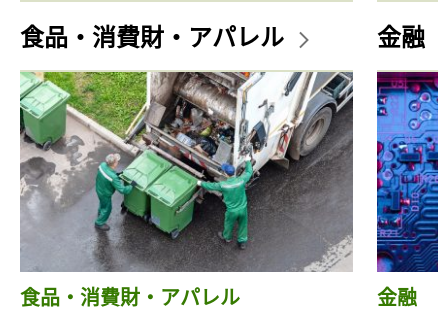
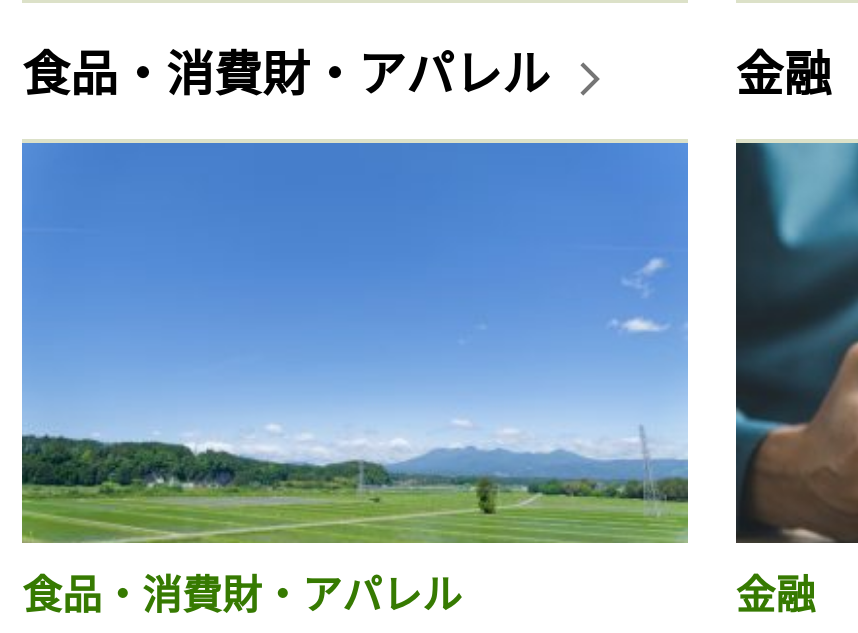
- [image]
+ [image]

- [image]
+ [image]
